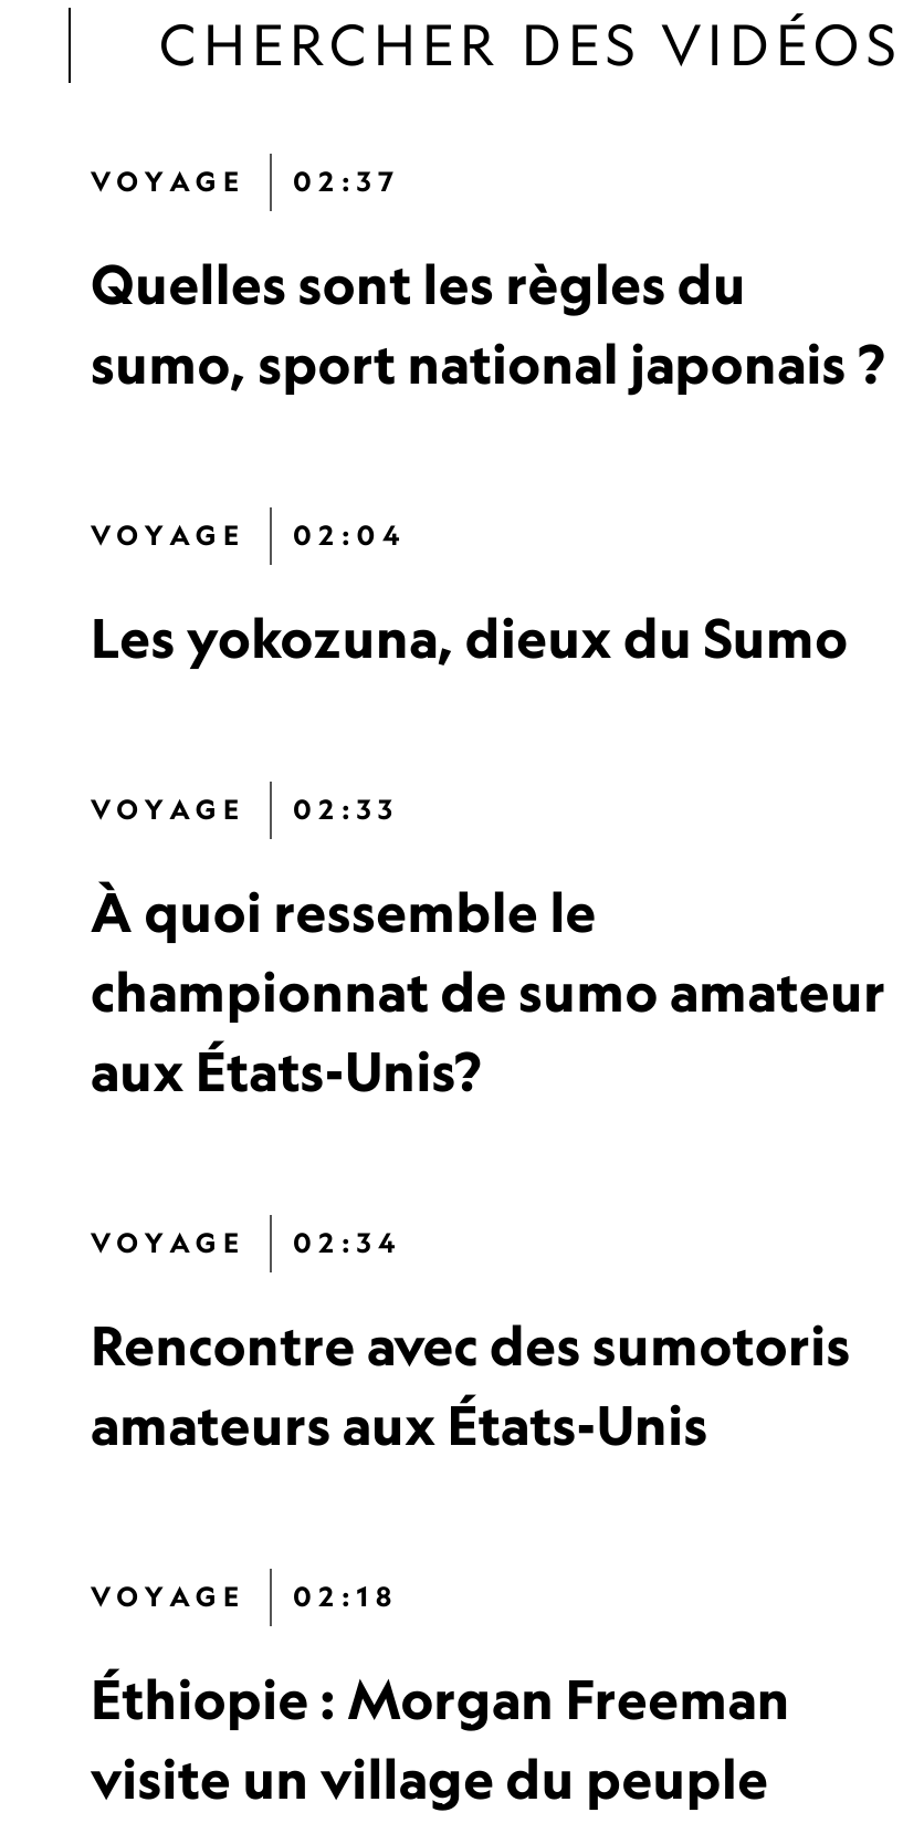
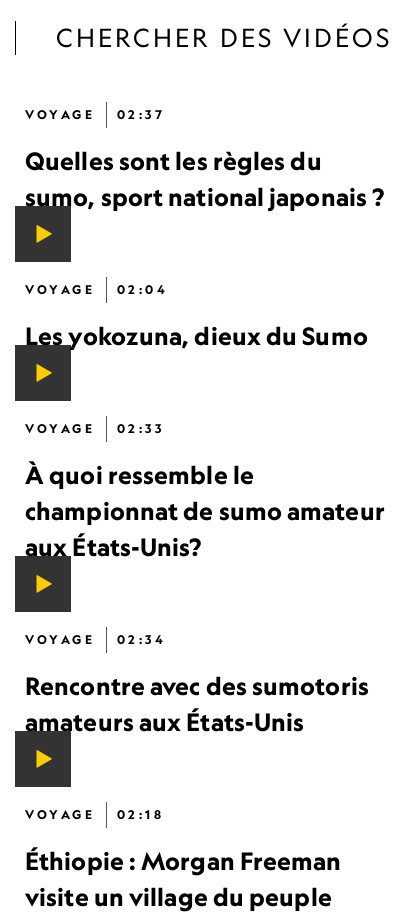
+ [image]

+ [image]

+ [image]

+ [image]
